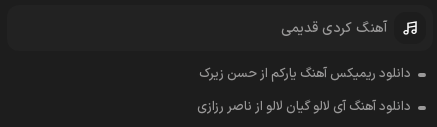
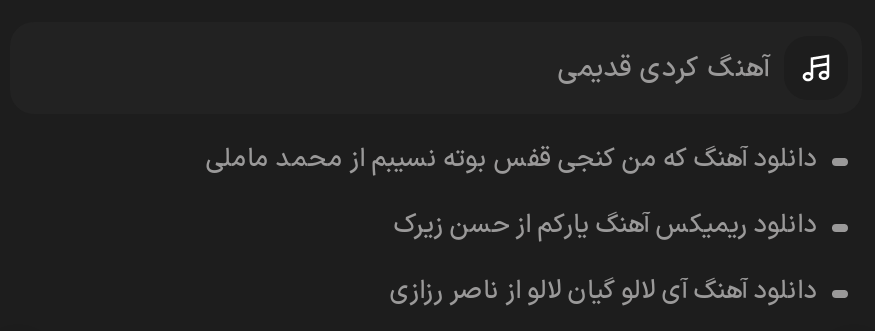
+ دانلود آهنگ که من کنجی قفس بوته نسیبم از محمد ماملی
